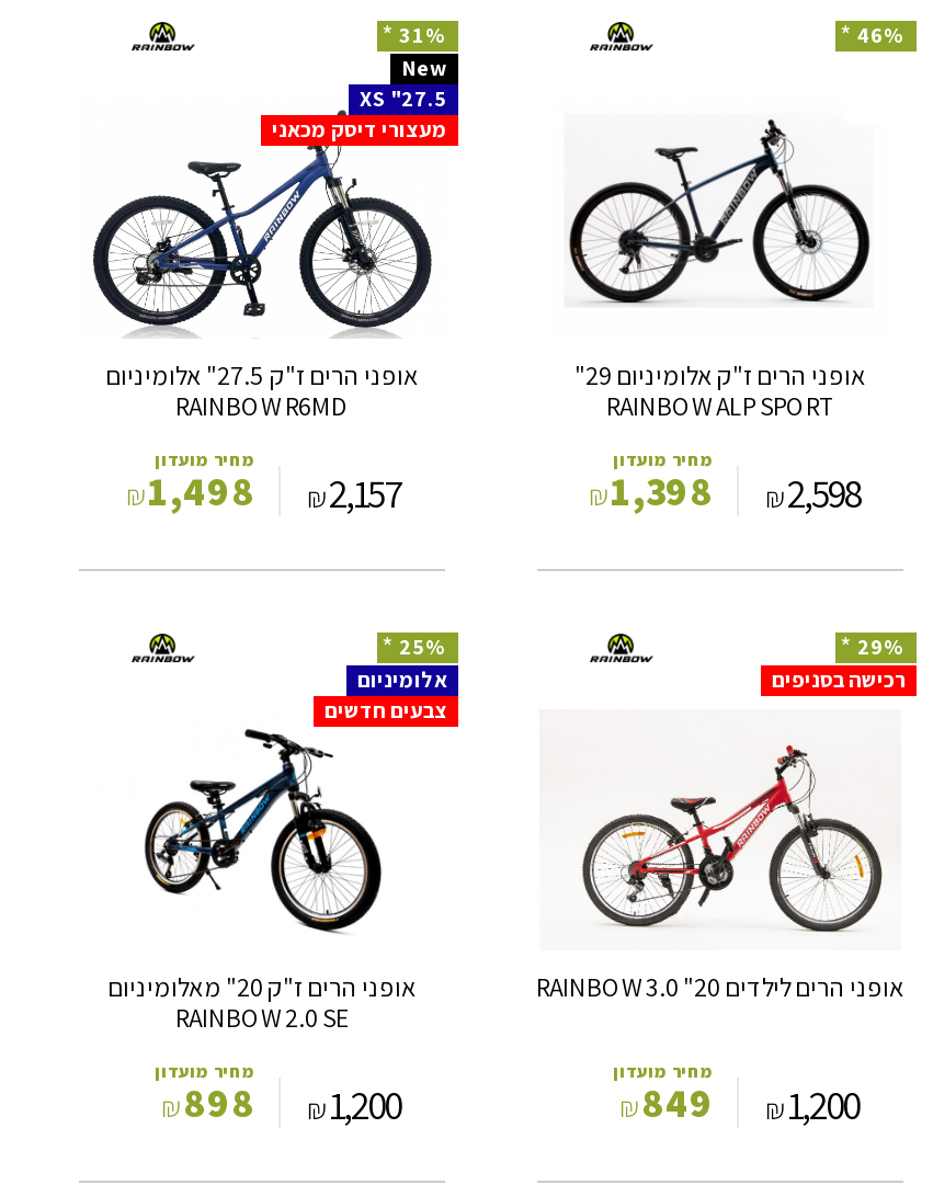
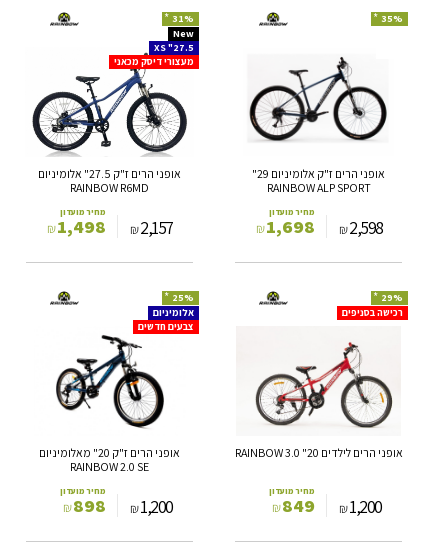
- 46%
+ 35%

- 1,398
+ 1,698
